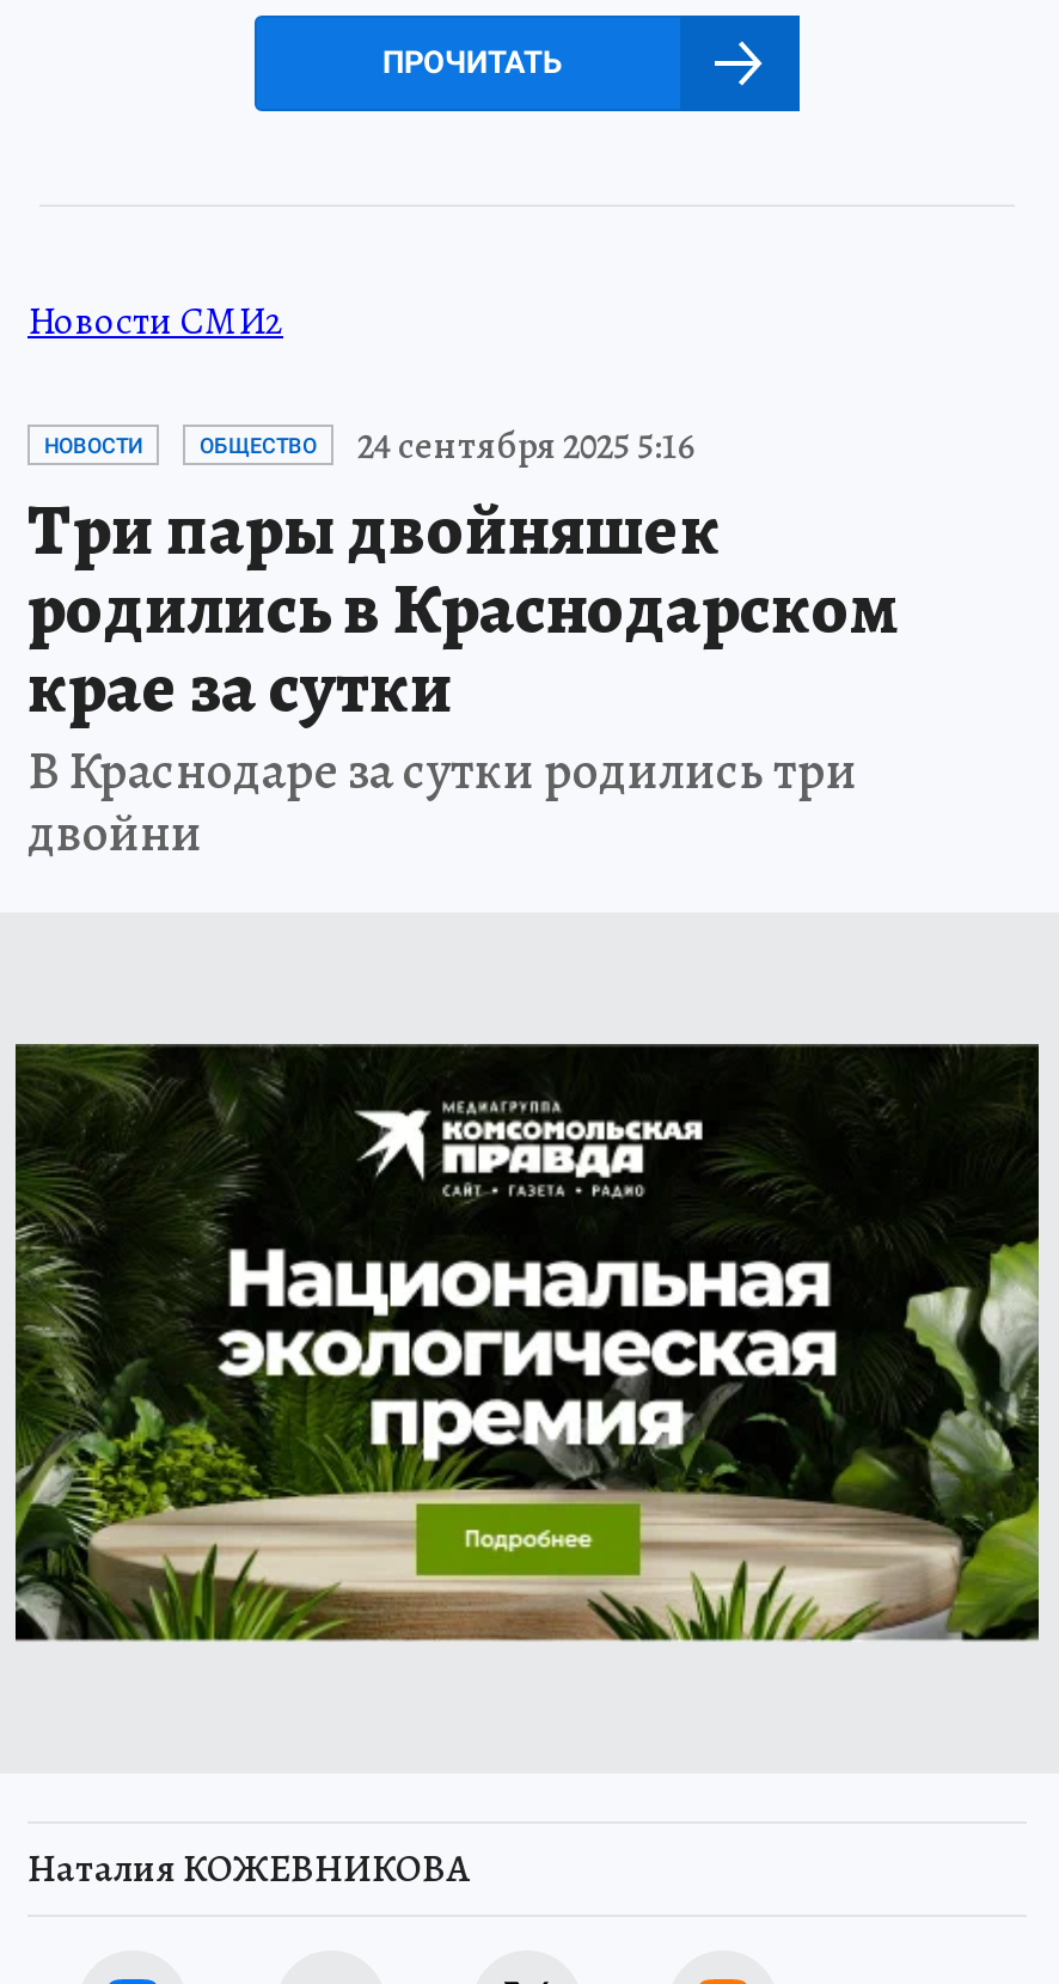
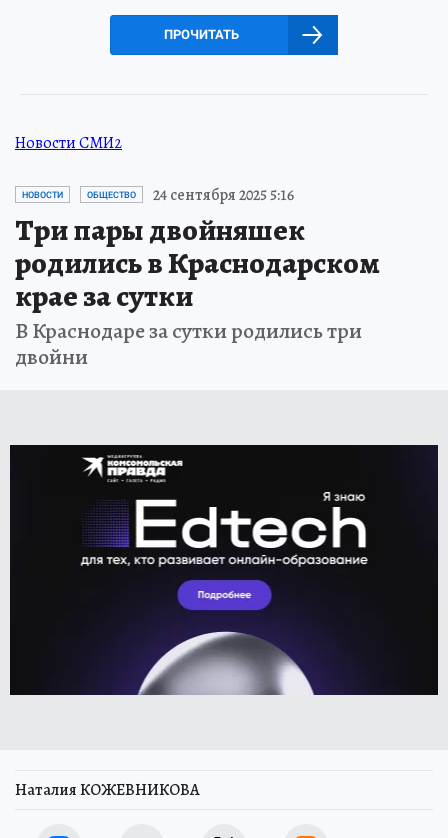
- [image]
+ [image]
